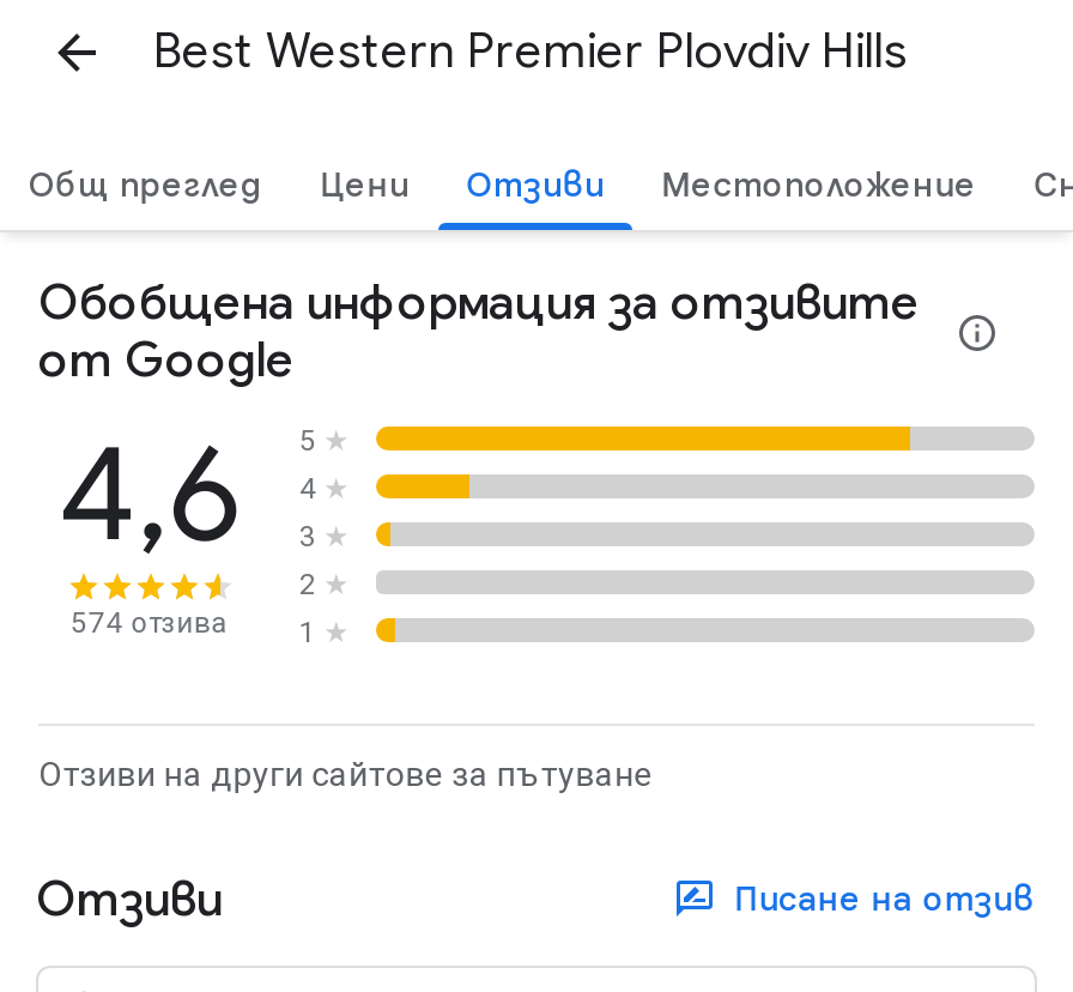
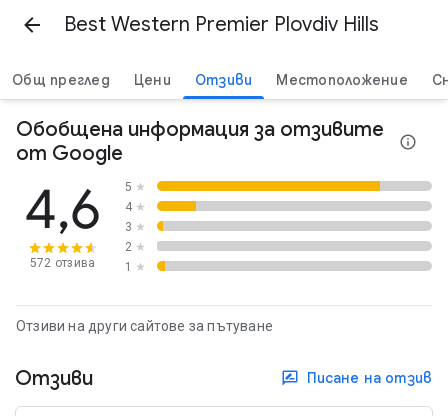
- 574 отзива
+ 572 отзива
